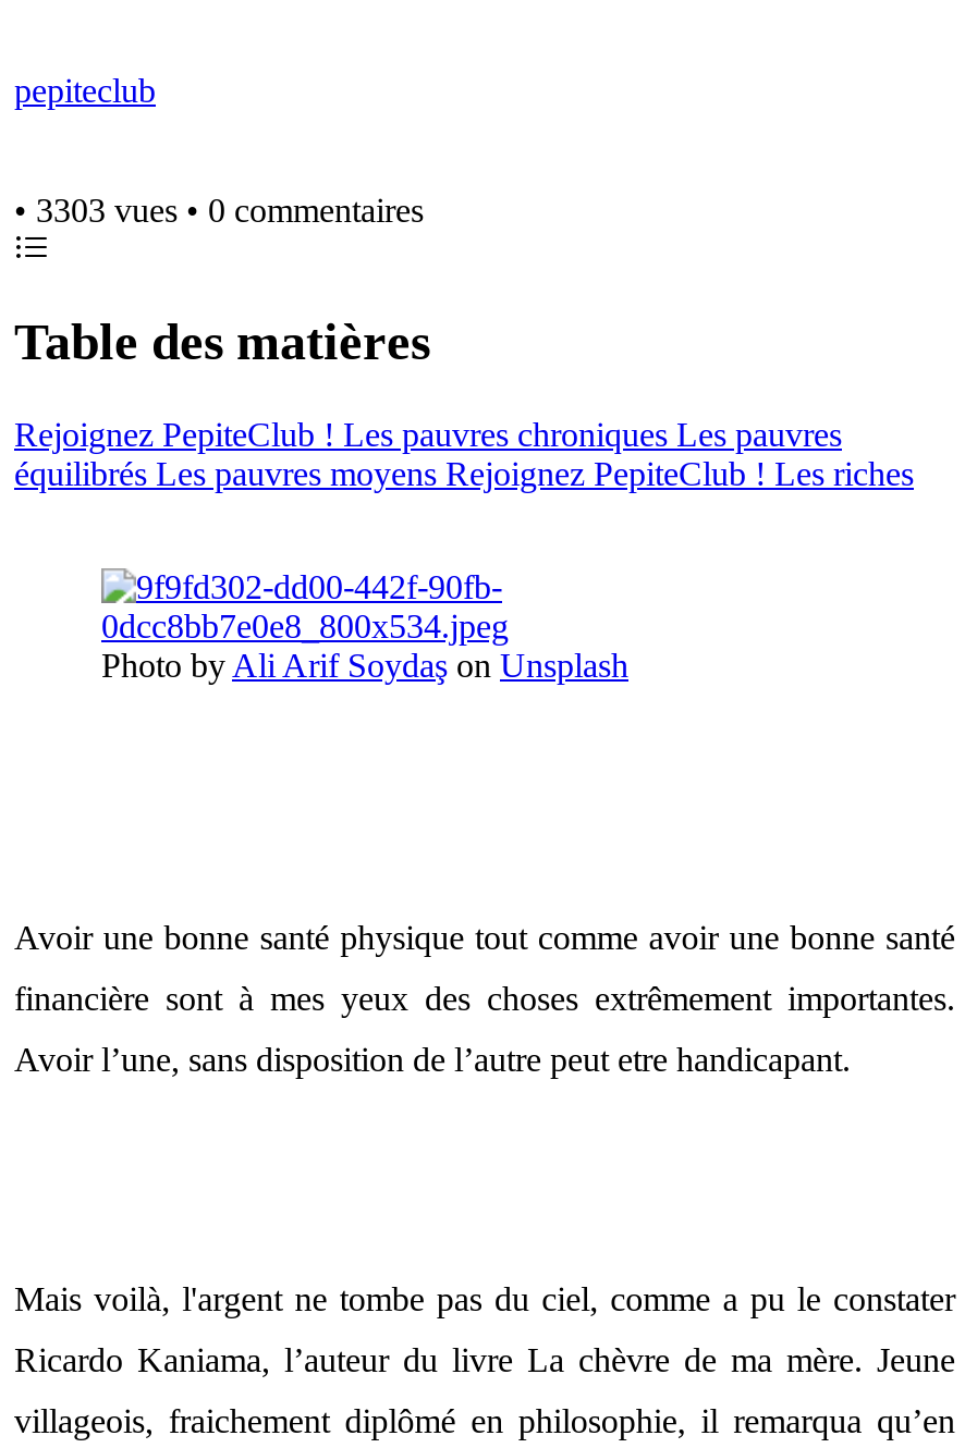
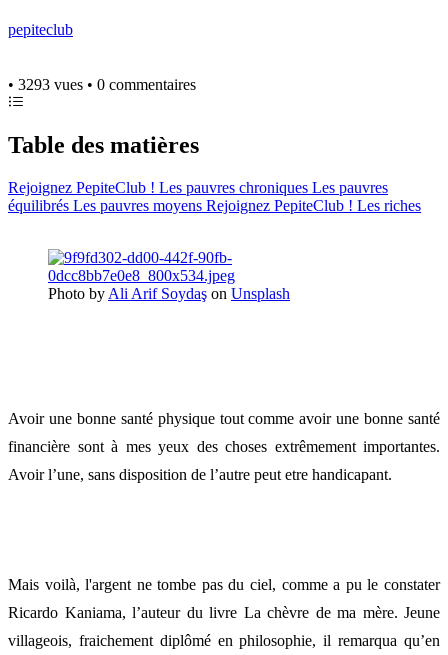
- • 3303 vues • 0 commentaires
+ • 3293 vues • 0 commentaires
